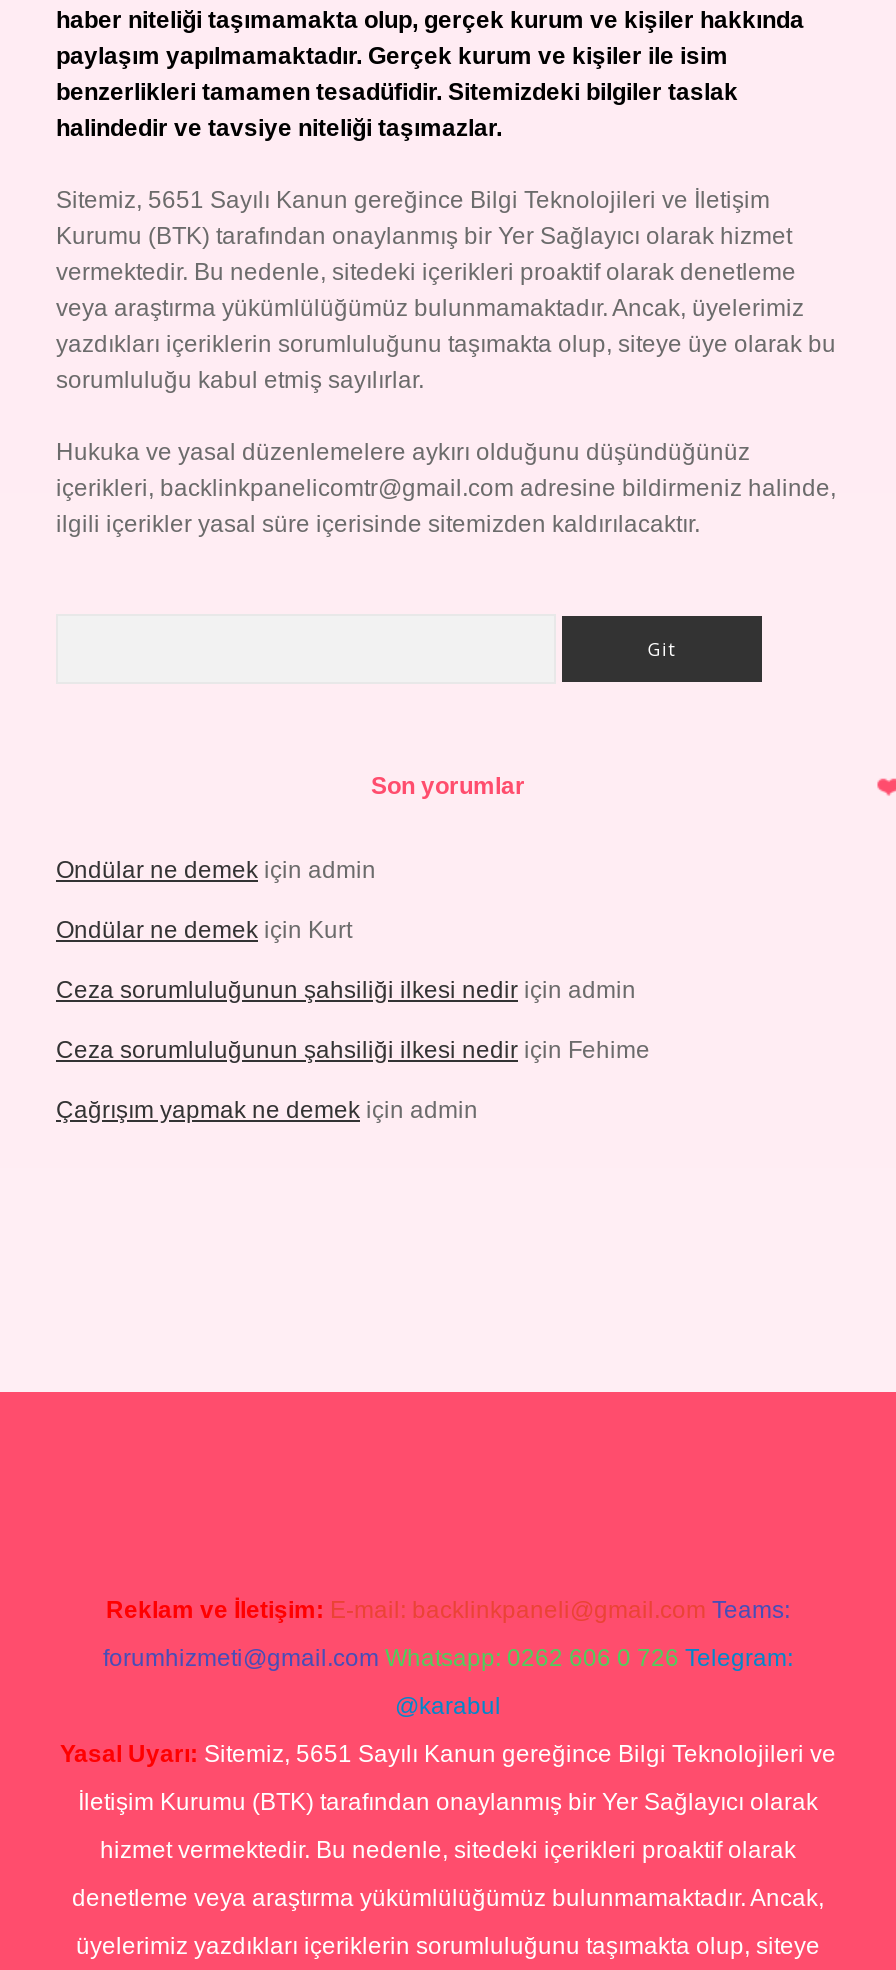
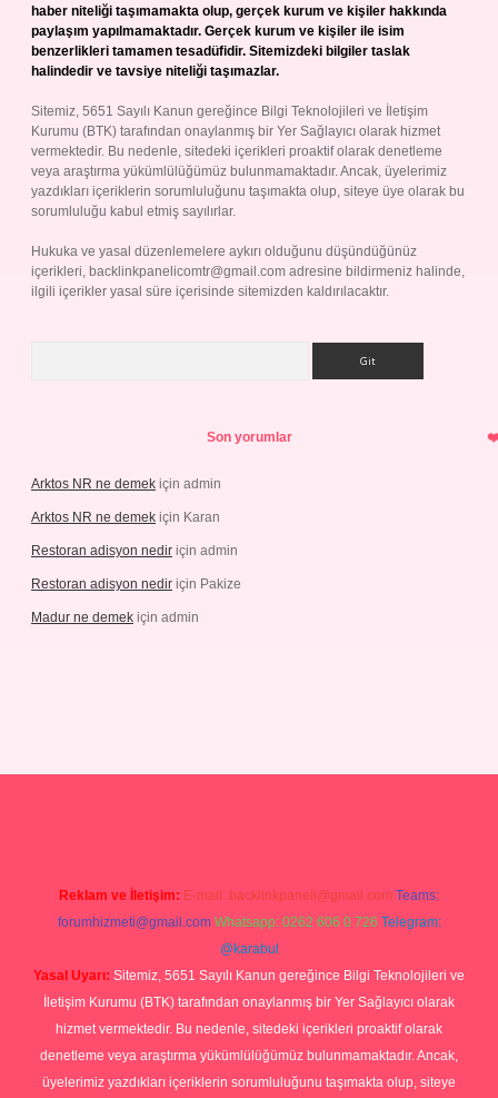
- Ondülar ne demek için admin
+ Arktos NR ne demek için admin

- Ondülar ne demek için Kurt
+ Arktos NR ne demek için Karan

- Ceza sorumluluğunun şahsiliği ilkesi nedir için admin
+ Restoran adisyon nedir için admin

- Ceza sorumluluğunun şahsiliği ilkesi nedir için Fehime
+ Restoran adisyon nedir için Pakize

- Çağrışım yapmak ne demek için admin
+ Madur ne demek için admin
